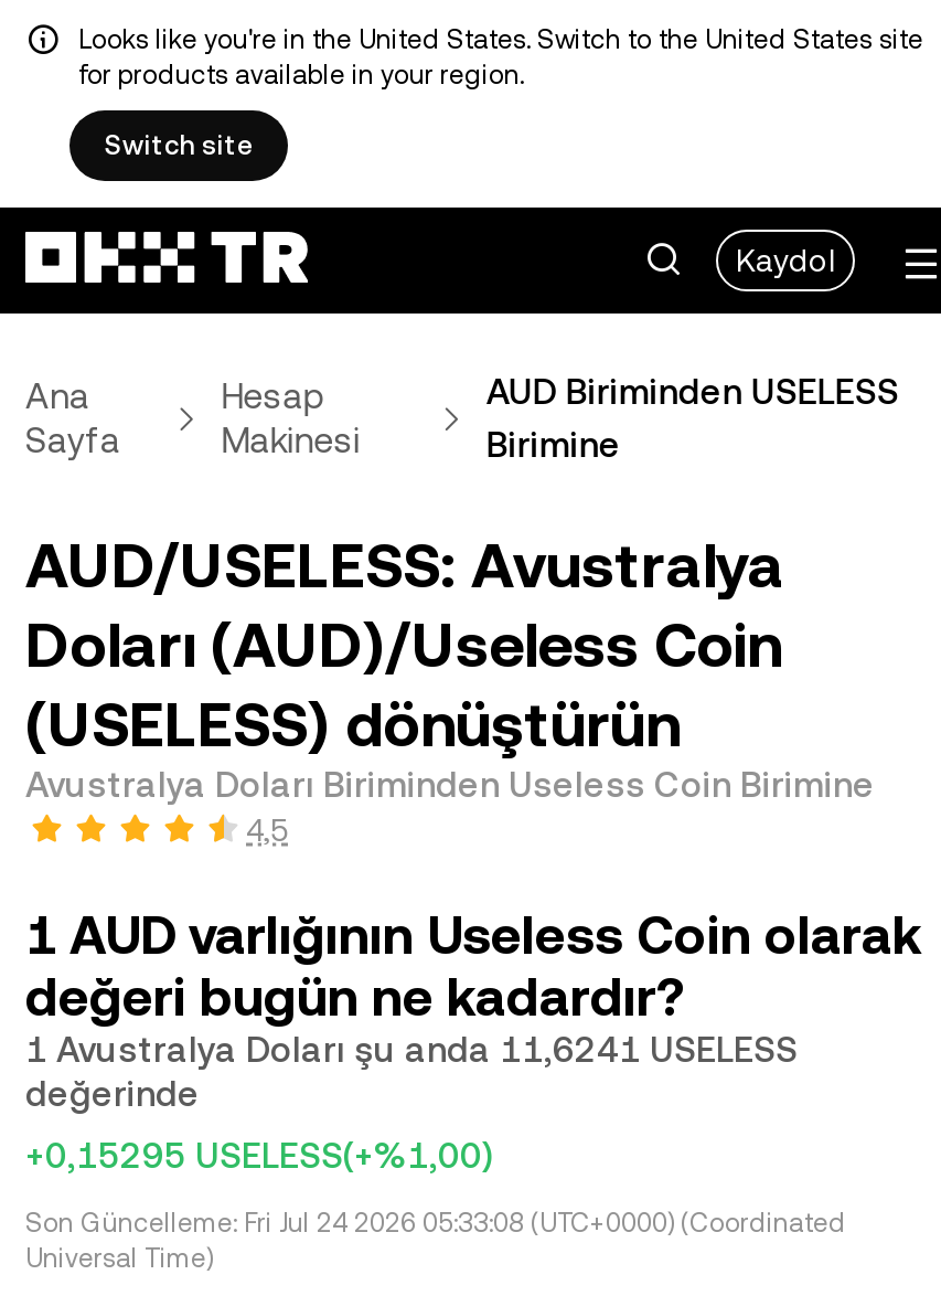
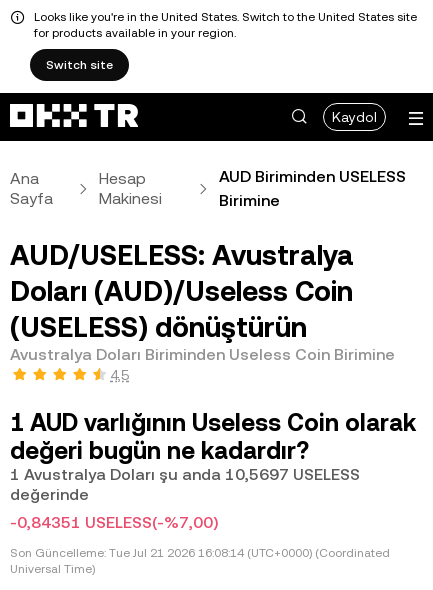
- 1 Avustralya Doları şu anda 11,6241 USELESS
+ 1 Avustralya Doları şu anda 10,5697 USELESS

- +0,15295 USELESS(+%1,00)
+ -0,84351 USELESS(-%7,00)

- Son Güncelleme: Fri Jul 24 2026 05:33:08 (UTC+0000) (Coordinated
+ Son Güncelleme: Tue Jul 21 2026 16:08:14 (UTC+0000) (Coordinated
